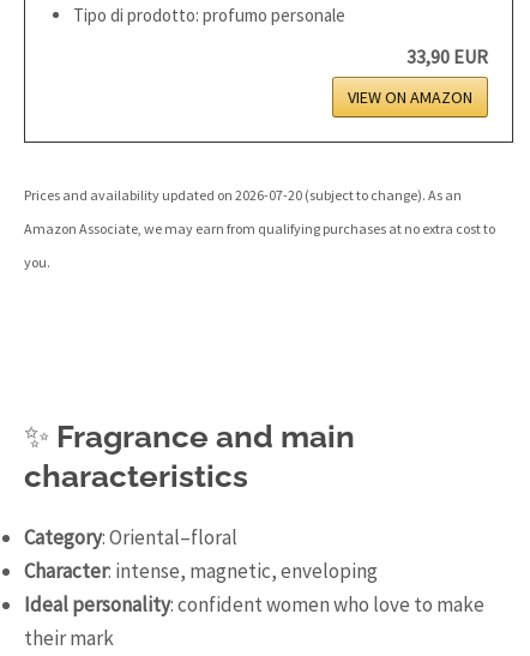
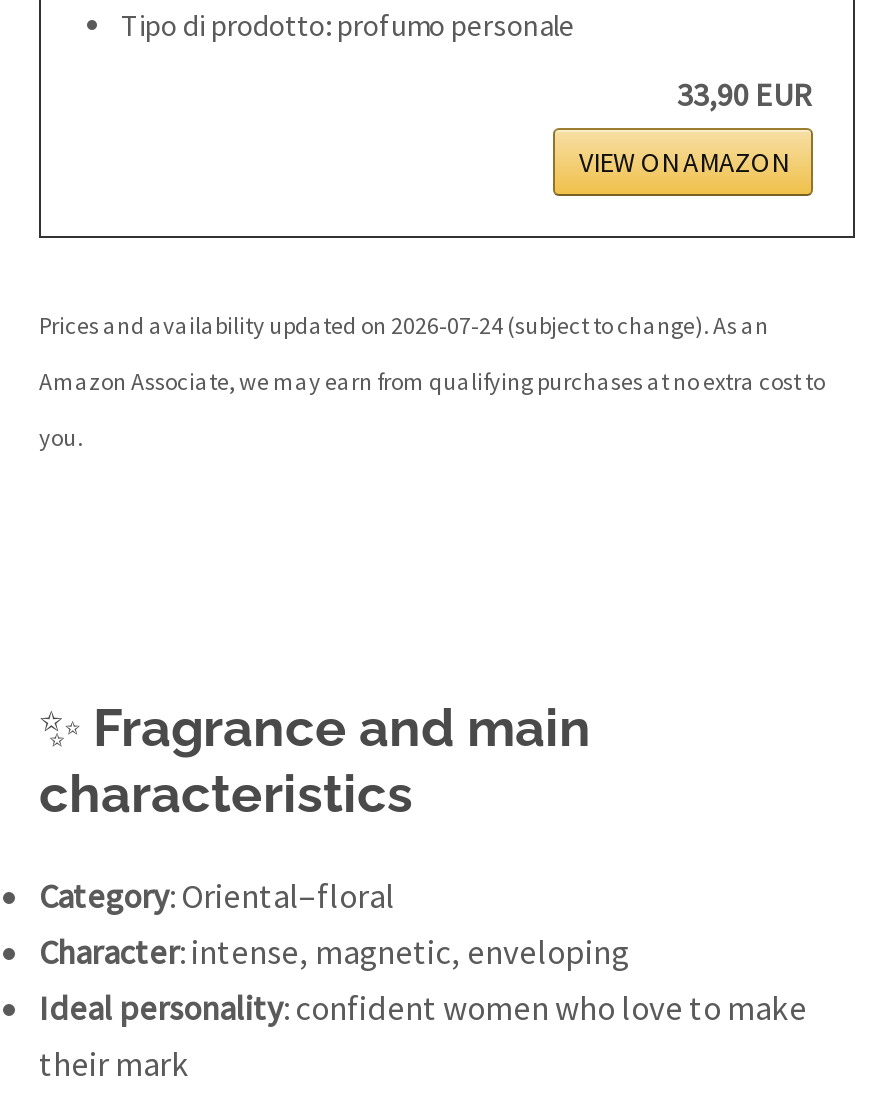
- Prices and availability updated on 2026-07-20 (subject to change). As an
+ Prices and availability updated on 2026-07-24 (subject to change). As an
